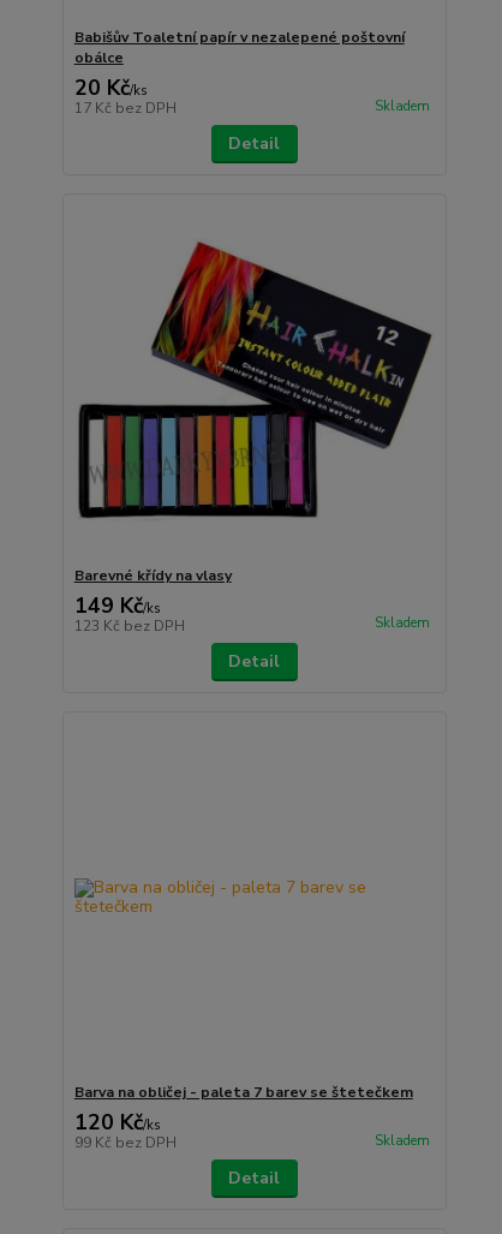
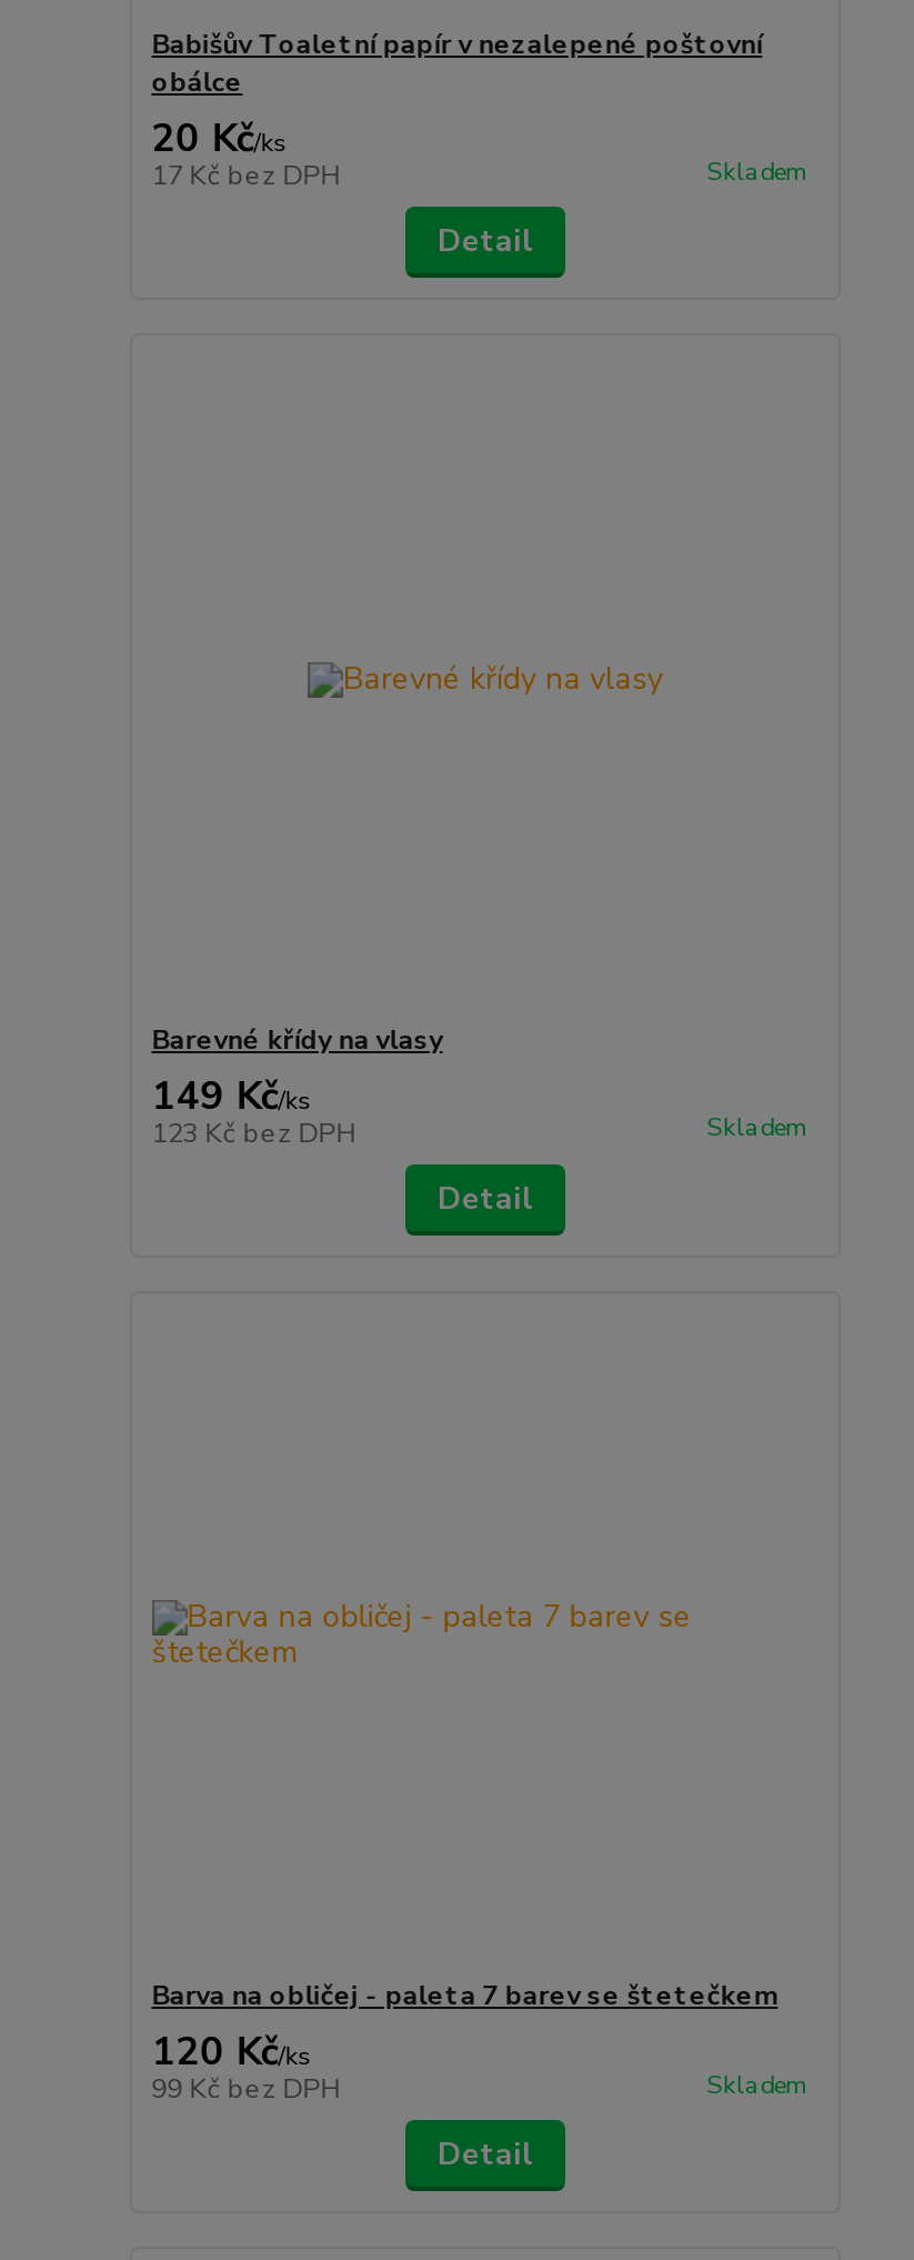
- [image]
